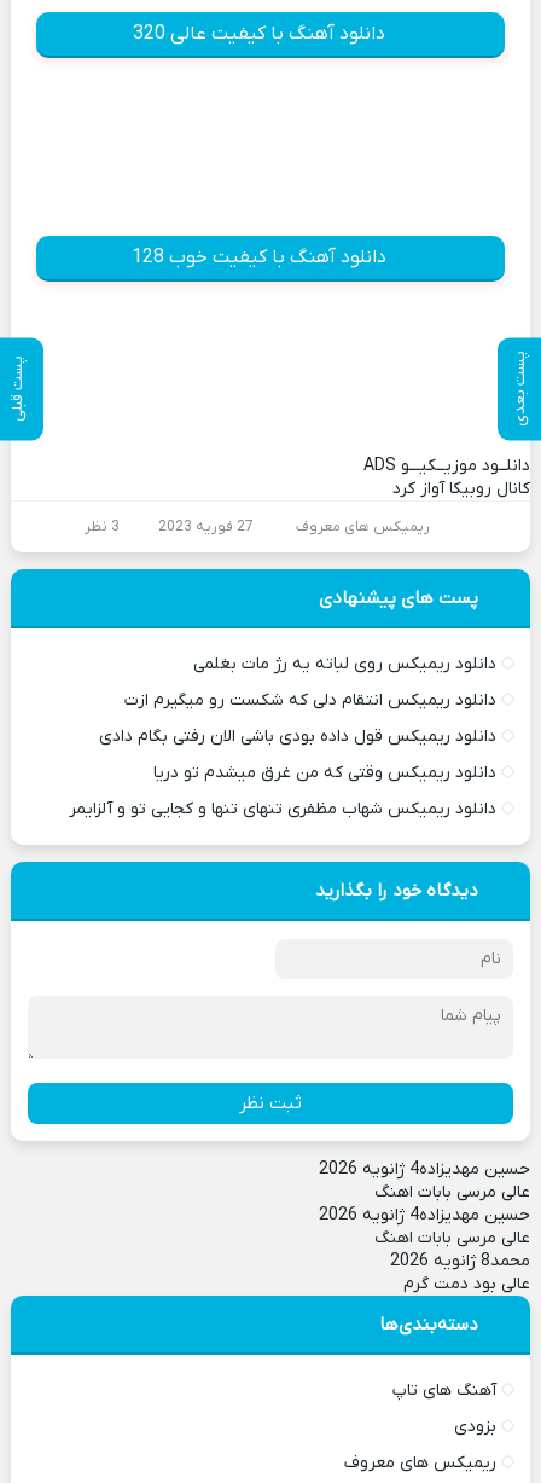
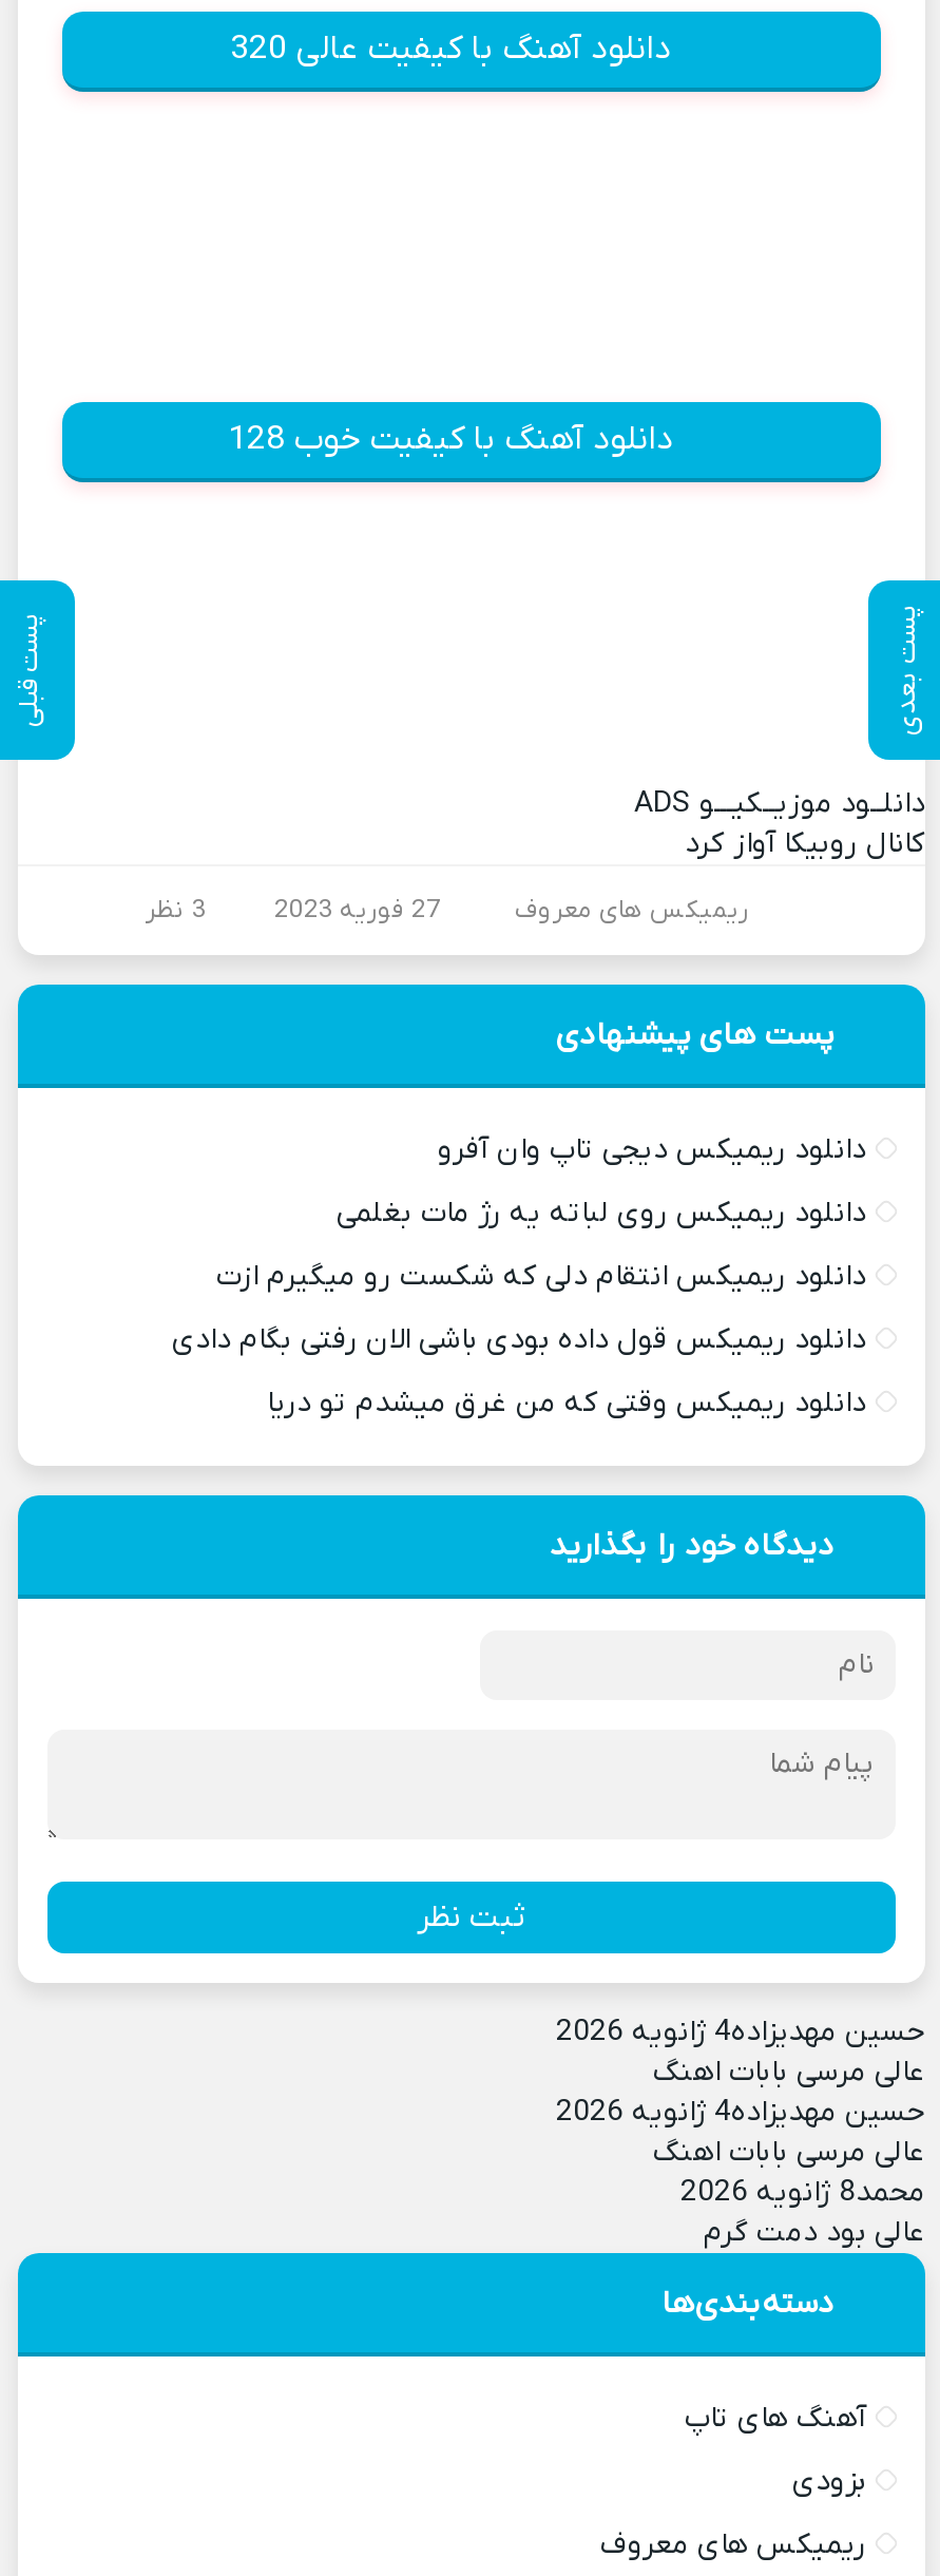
+ دانلود ریمیکس ديجی تاپ وان آفرو

moved down: دانلود ریمیکس روی لباته یه رژ مات بغلمی | دانلود ریمیکس انتقام دلی که شکست رو میگیرم ازت | دانلود ریمیکس قول داده بودی باشی الان رفتی بگام دادی | دانلود ریمیکس وقتی که من غرق میشدم تو دریا

- دانلود ریمیکس شهاب مظفری تنهای تنها و کجایی تو و آلزایمر
